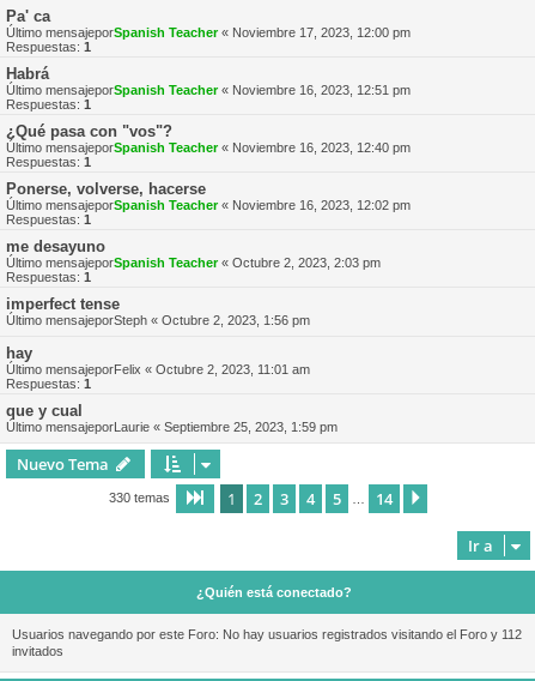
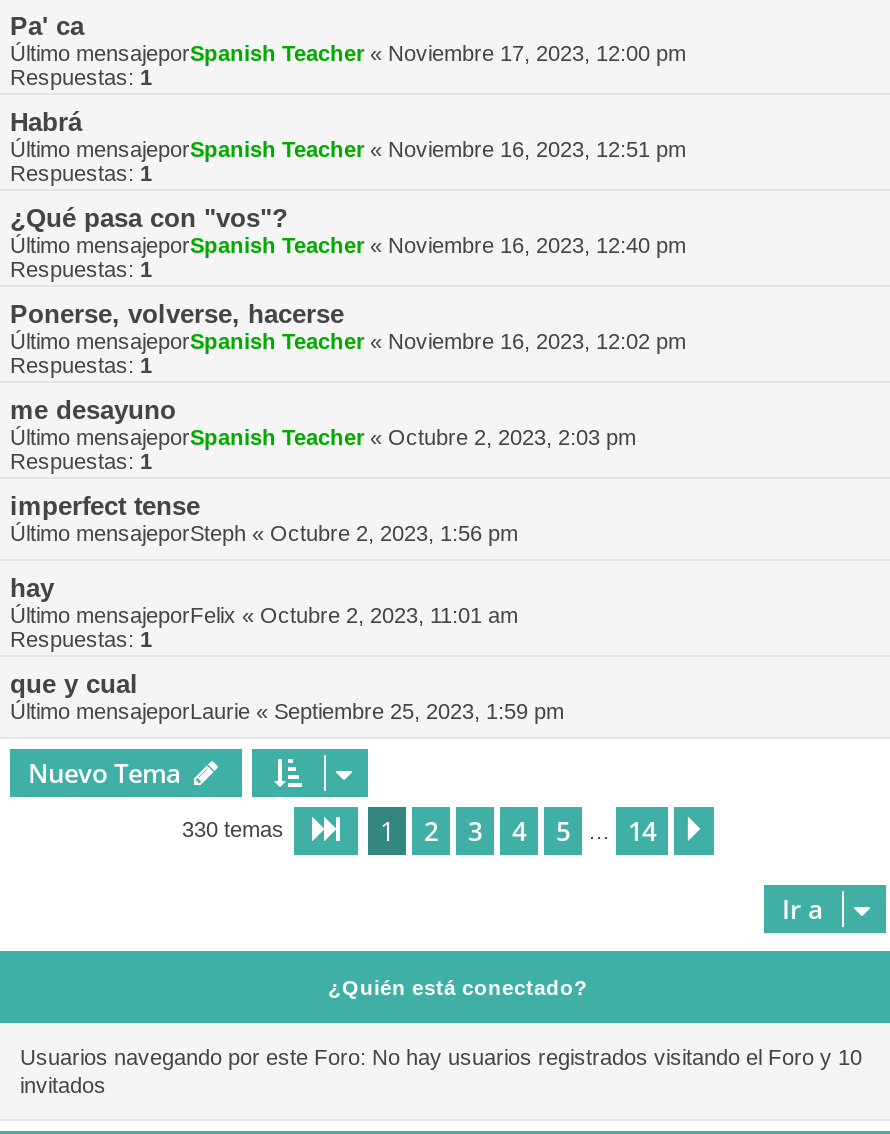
- Usuarios navegando por este Foro: No hay usuarios registrados visitando el Foro y 112
+ Usuarios navegando por este Foro: No hay usuarios registrados visitando el Foro y 10
